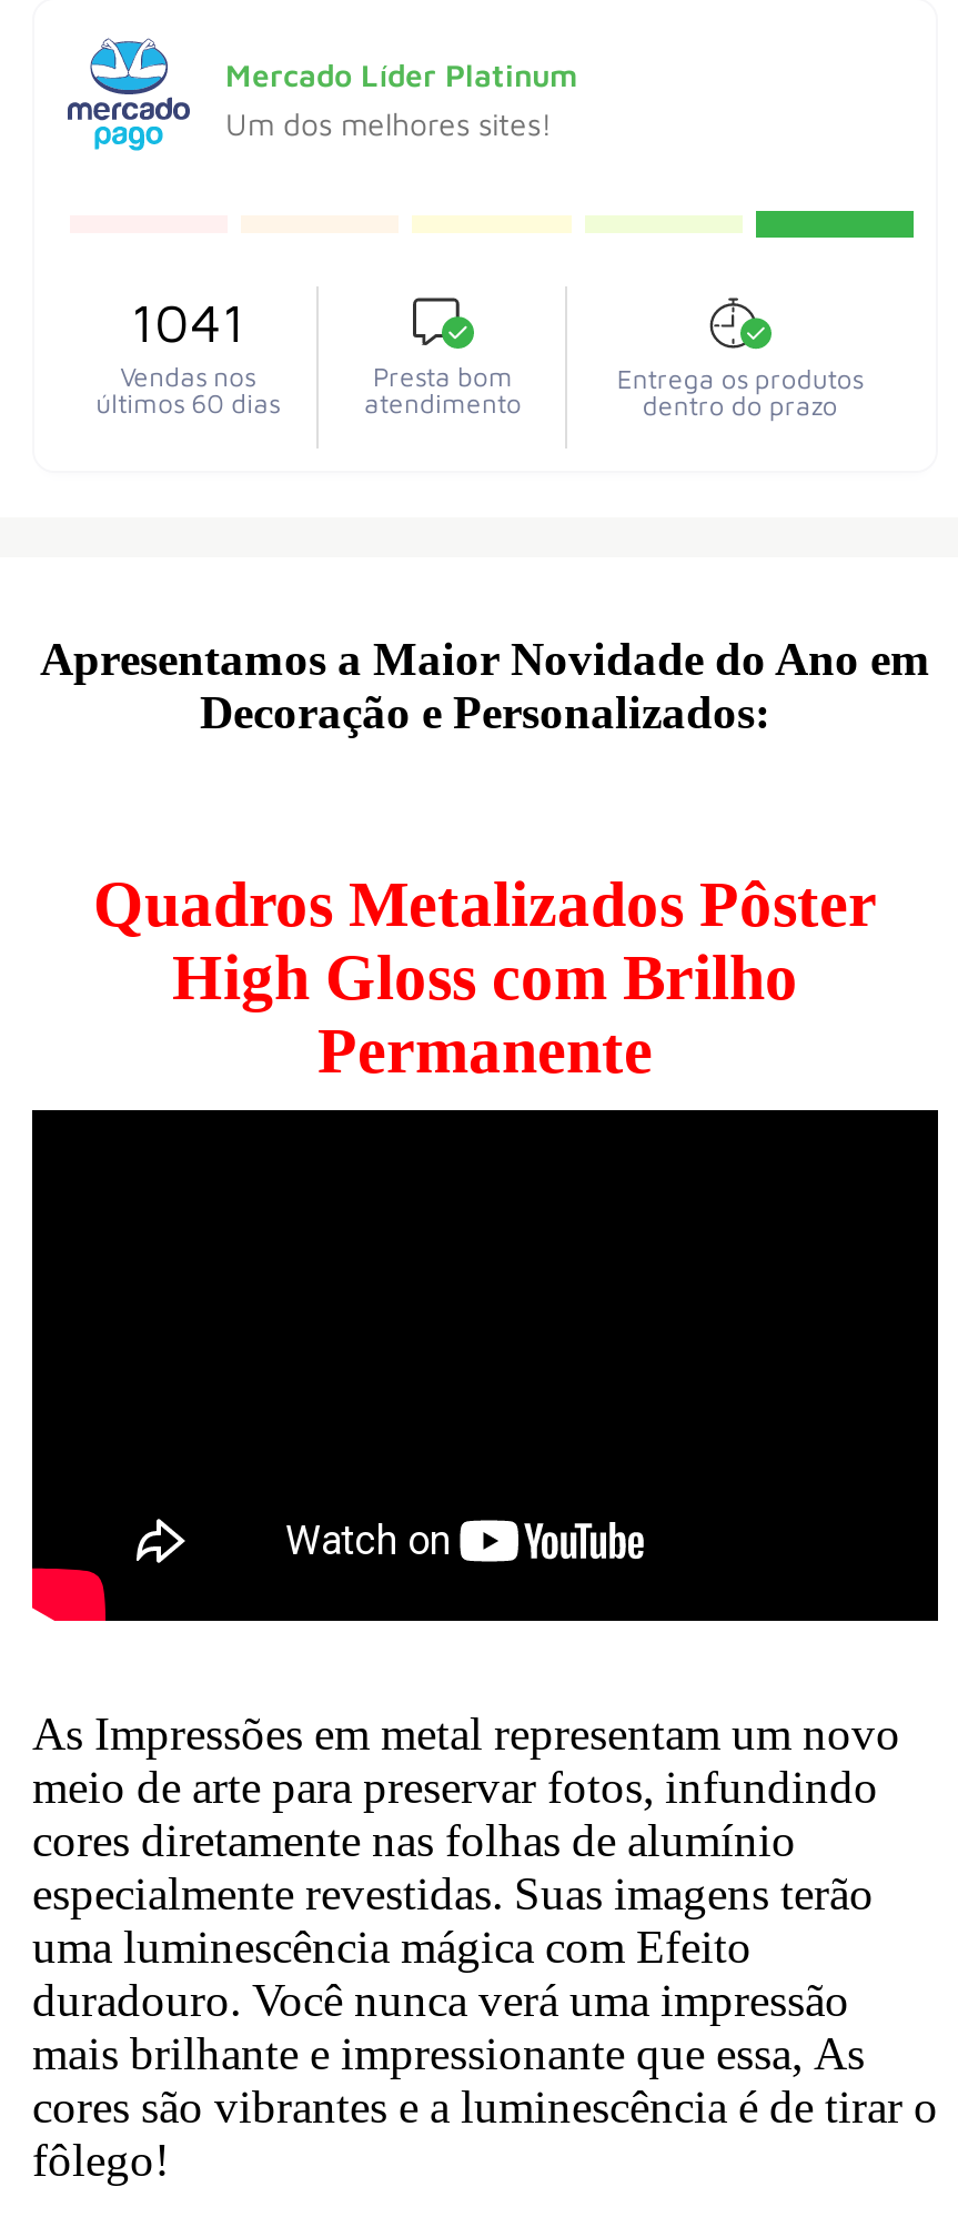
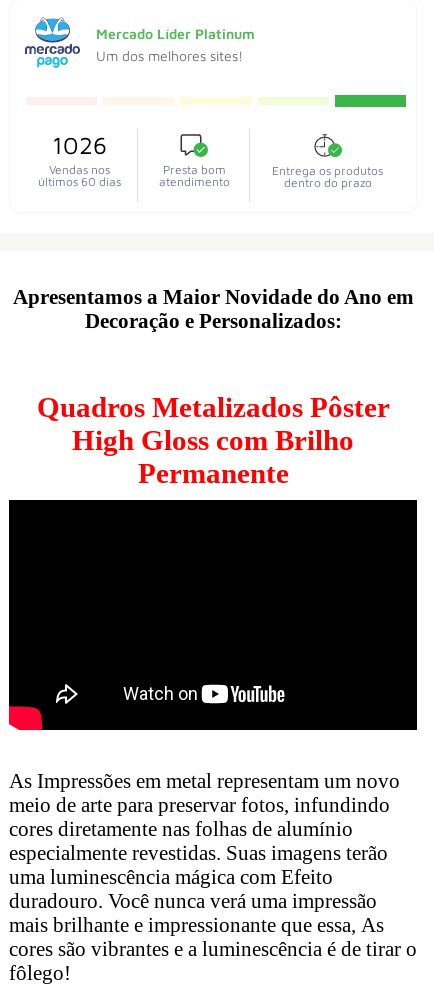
- 1041
+ 1026
